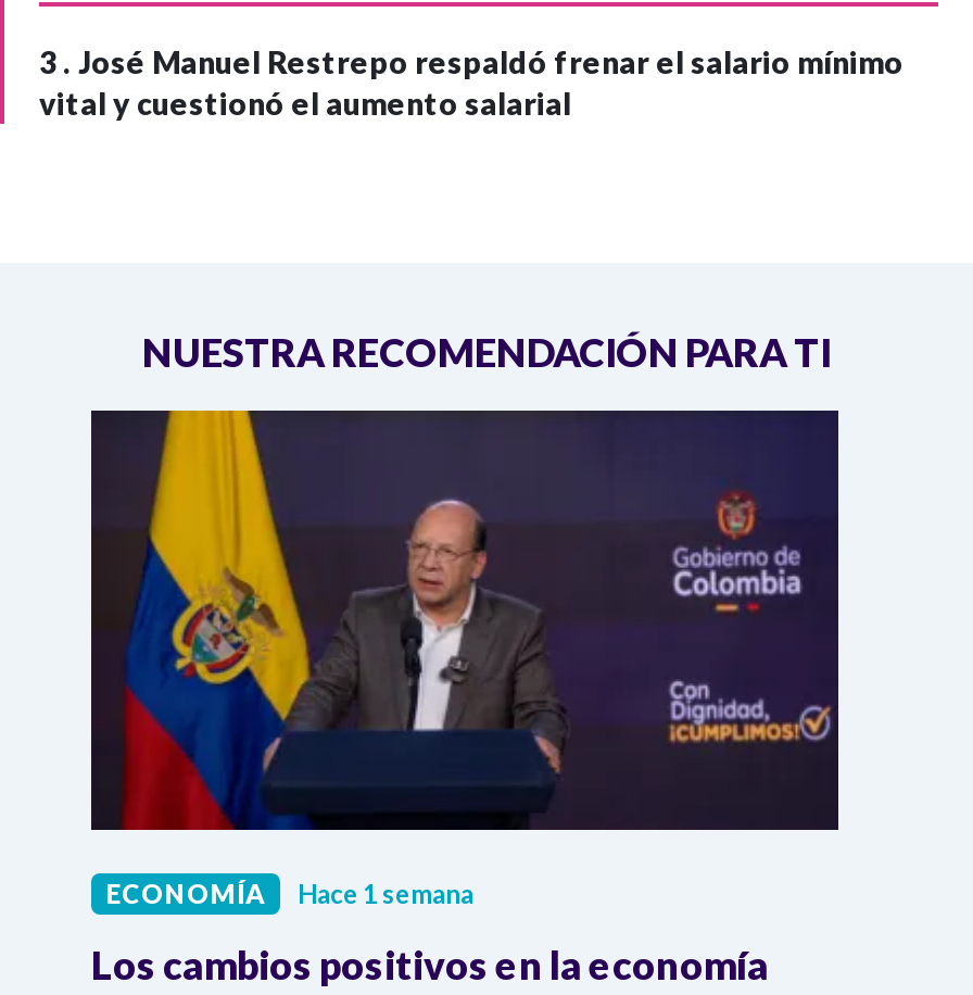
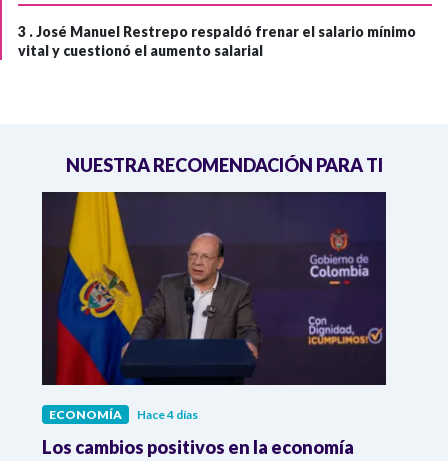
- ECONOMÍA Hace 1 semana
+ ECONOMÍA Hace 4 días
